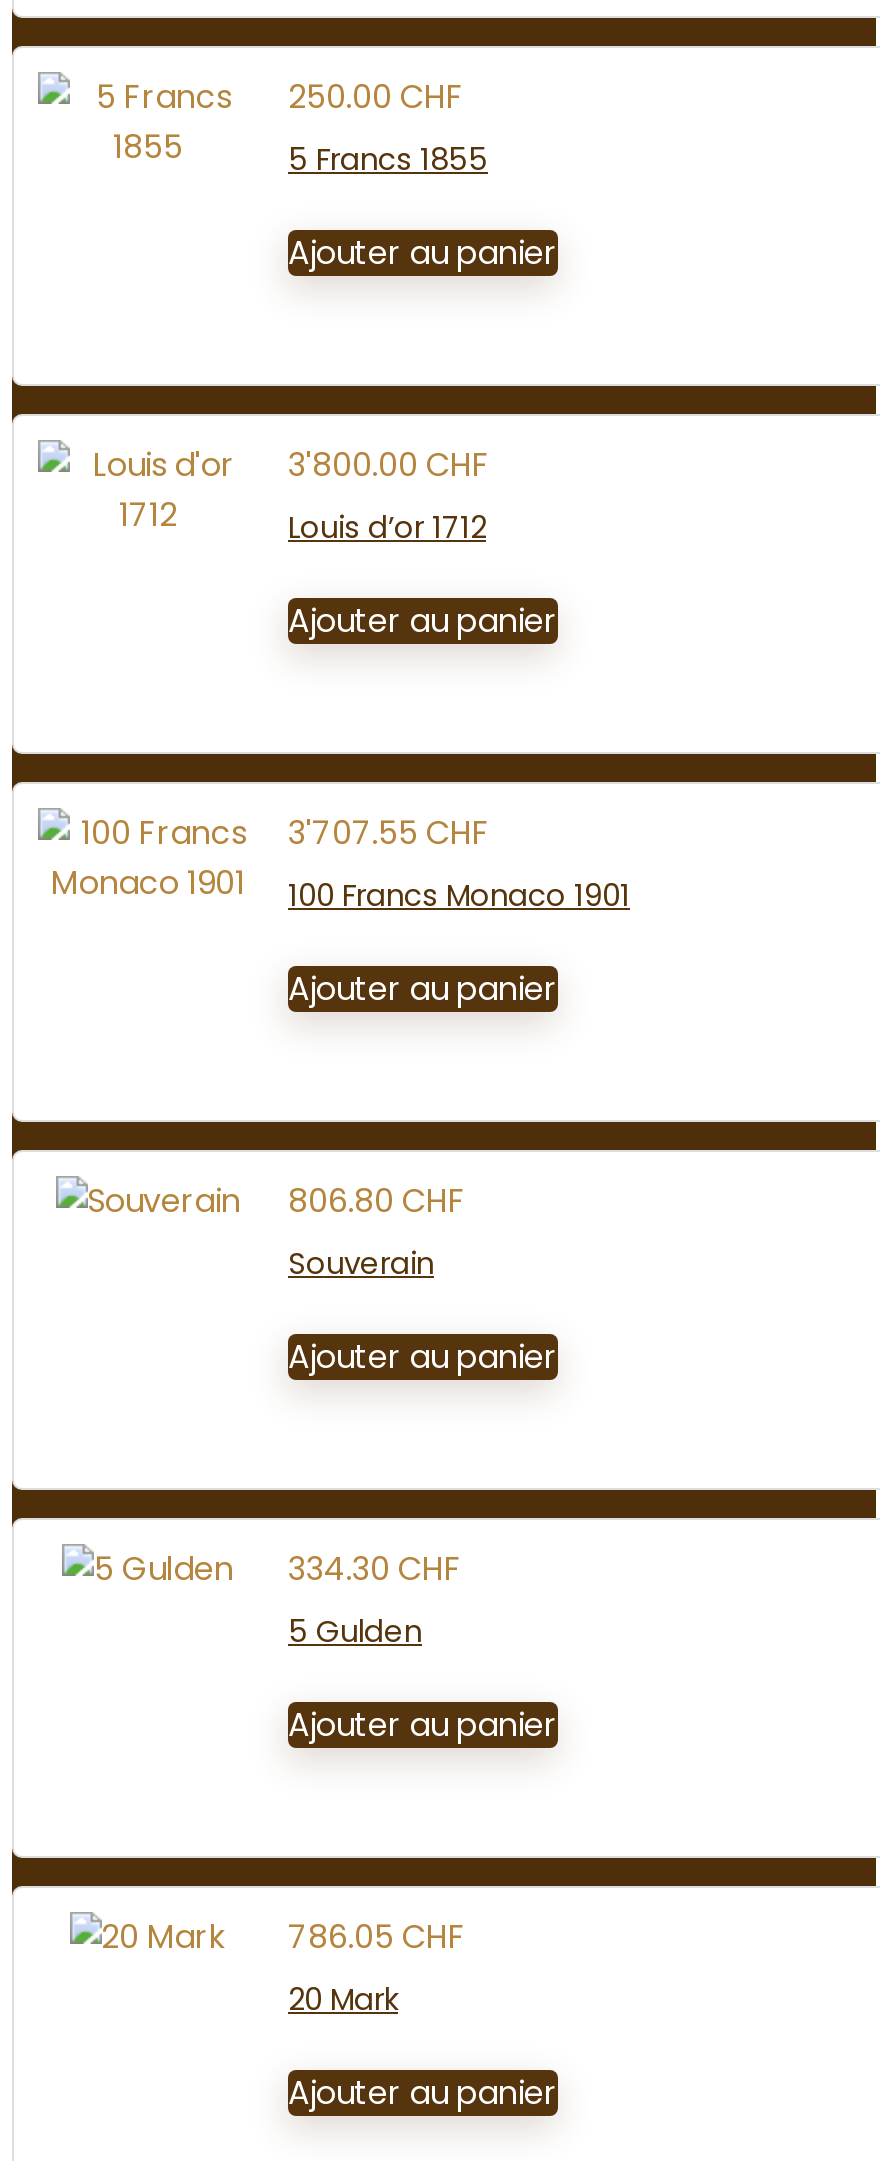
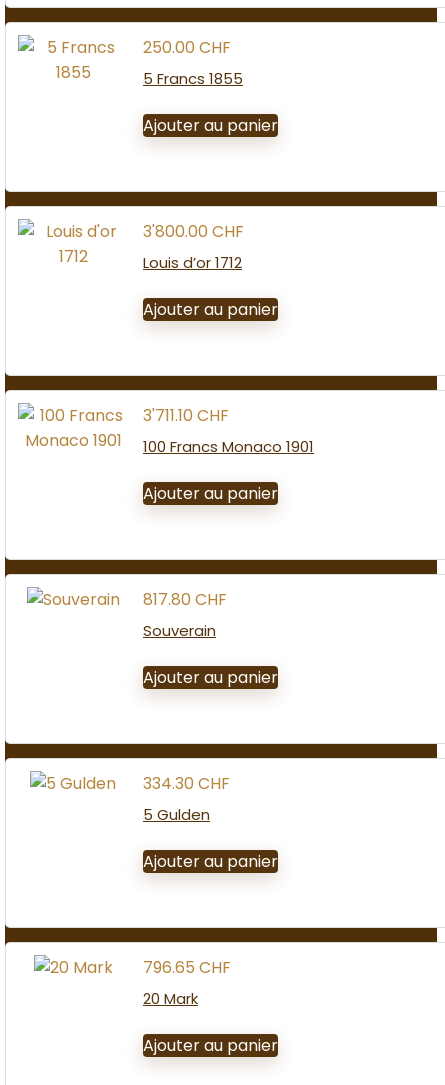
- 3'707.55 CHF
+ 3'711.10 CHF

- 806.80 CHF
+ 817.80 CHF

- 786.05 CHF
+ 796.65 CHF
